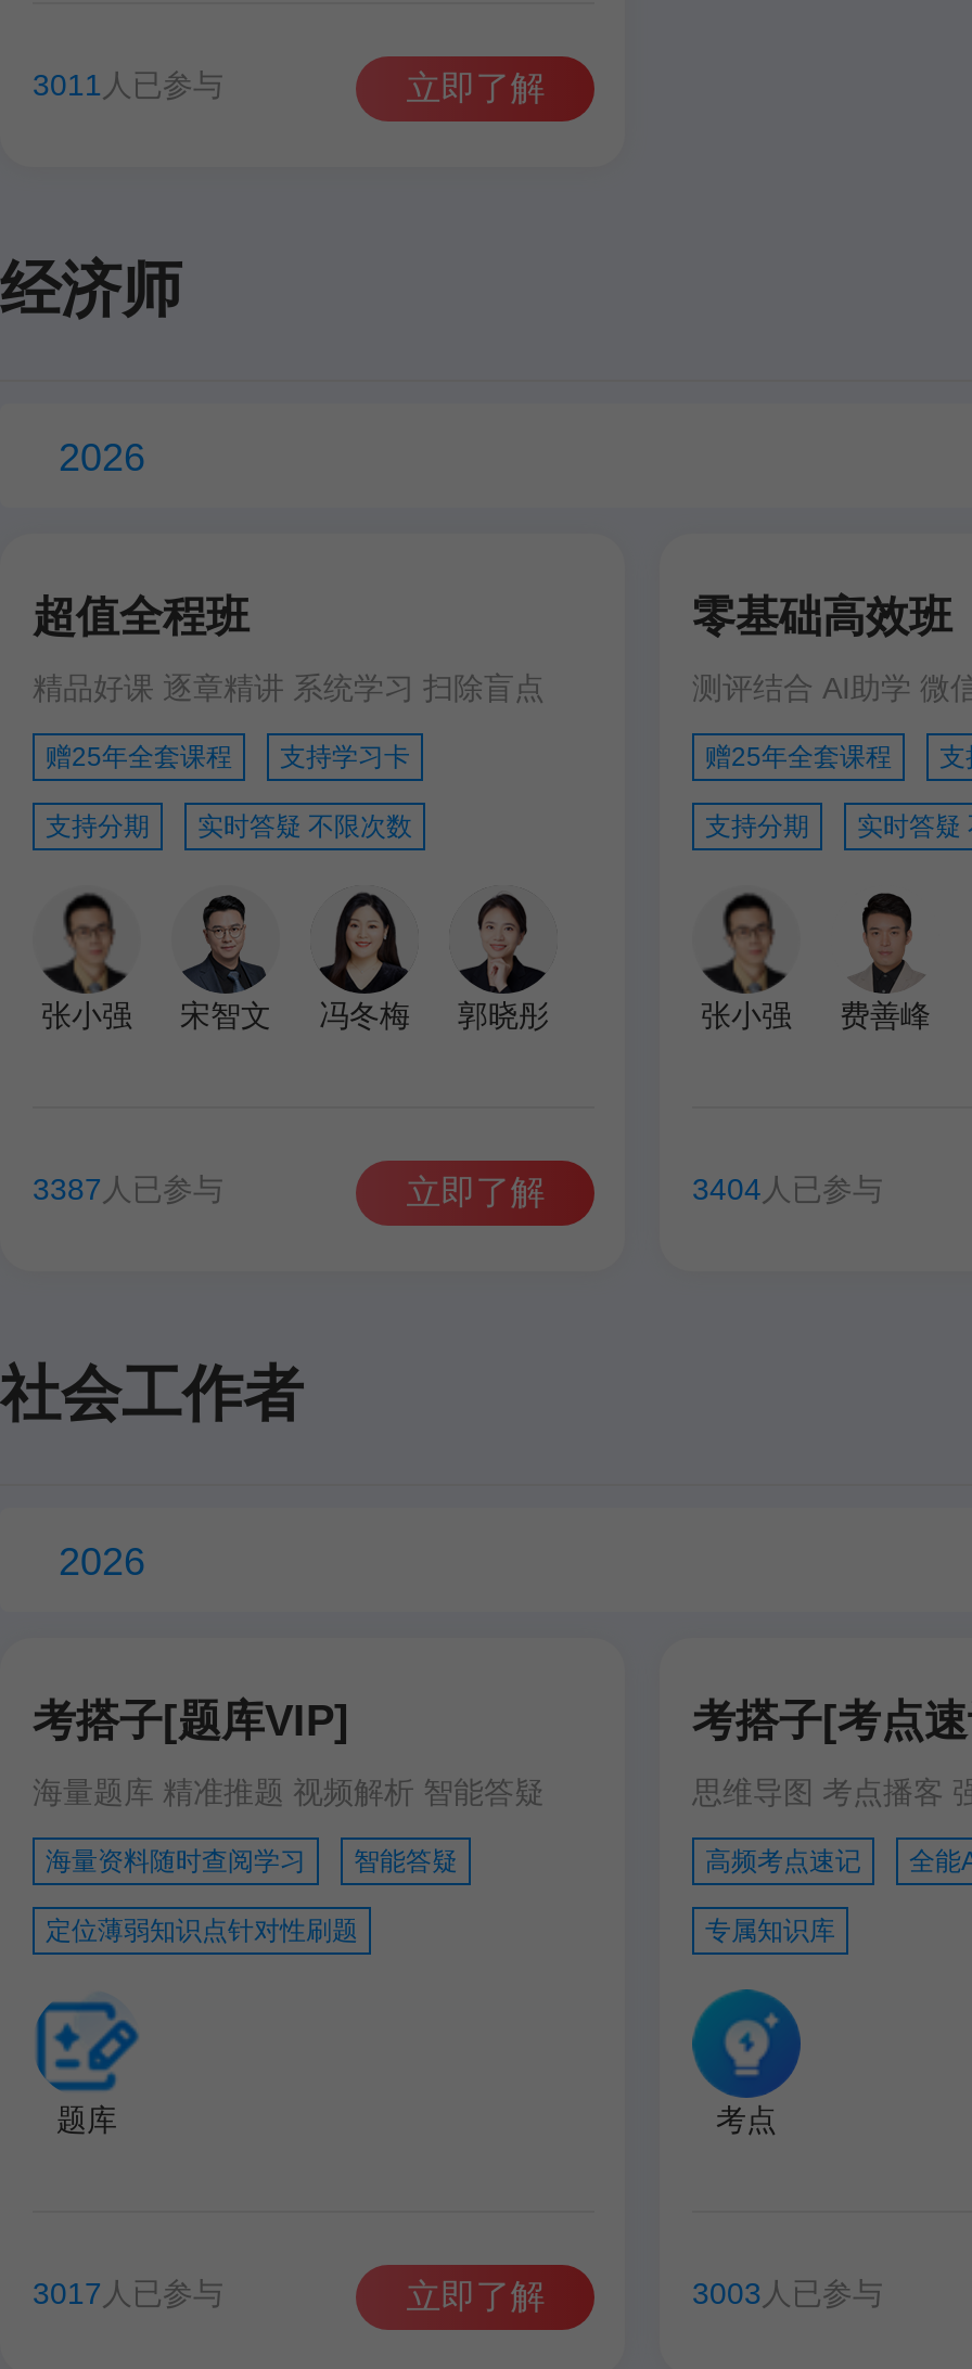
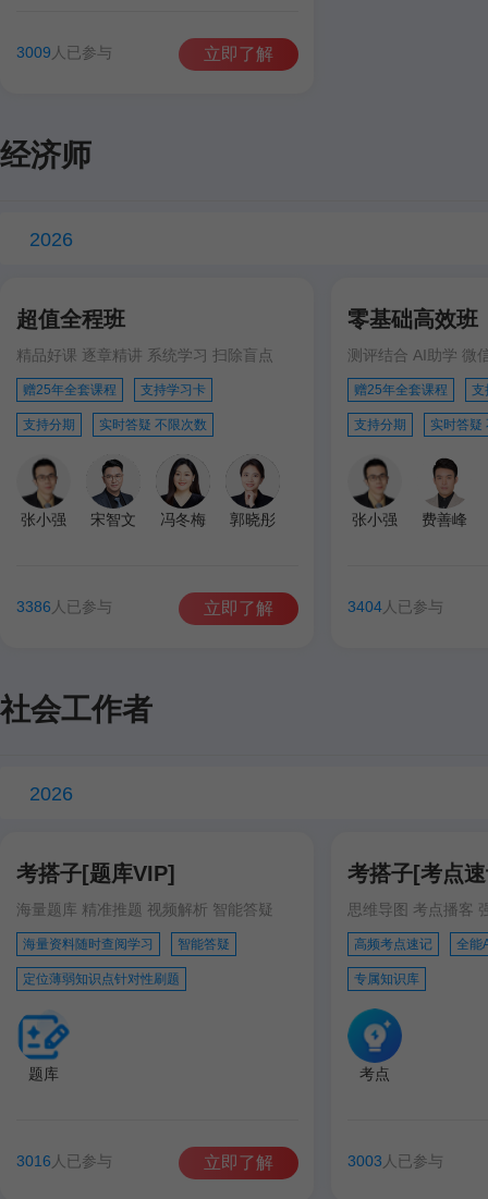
- 3011人已参与
+ 3009人已参与

- 3387人已参与
+ 3386人已参与

- 3017人已参与
+ 3016人已参与
